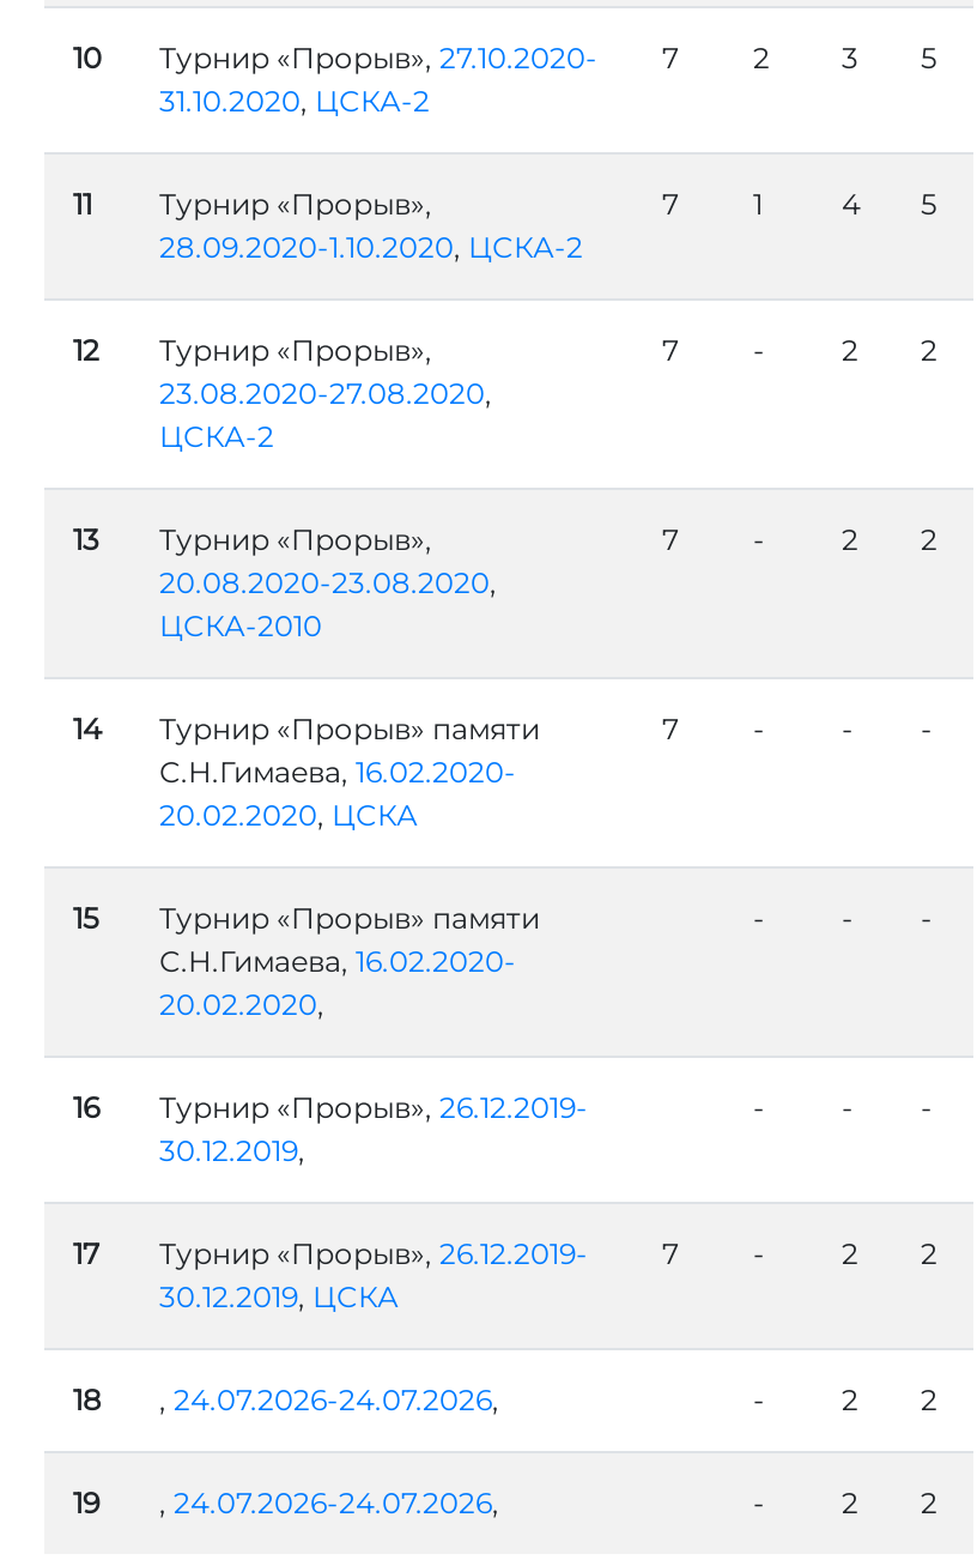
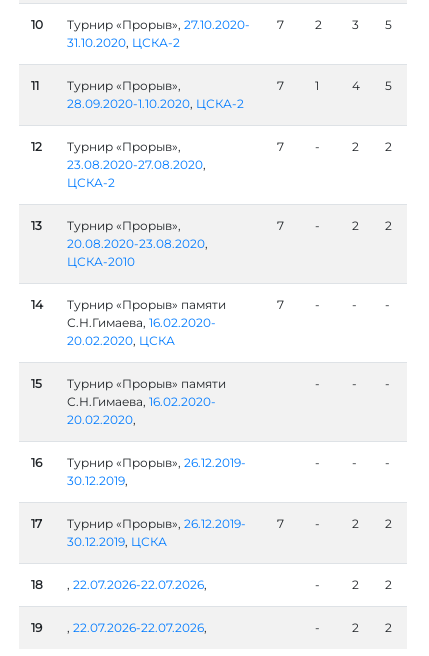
- 18 , 24.07.2026-24.07.2026,
+ 18 , 22.07.2026-22.07.2026,

- 19 , 24.07.2026-24.07.2026,
+ 19 , 22.07.2026-22.07.2026,
